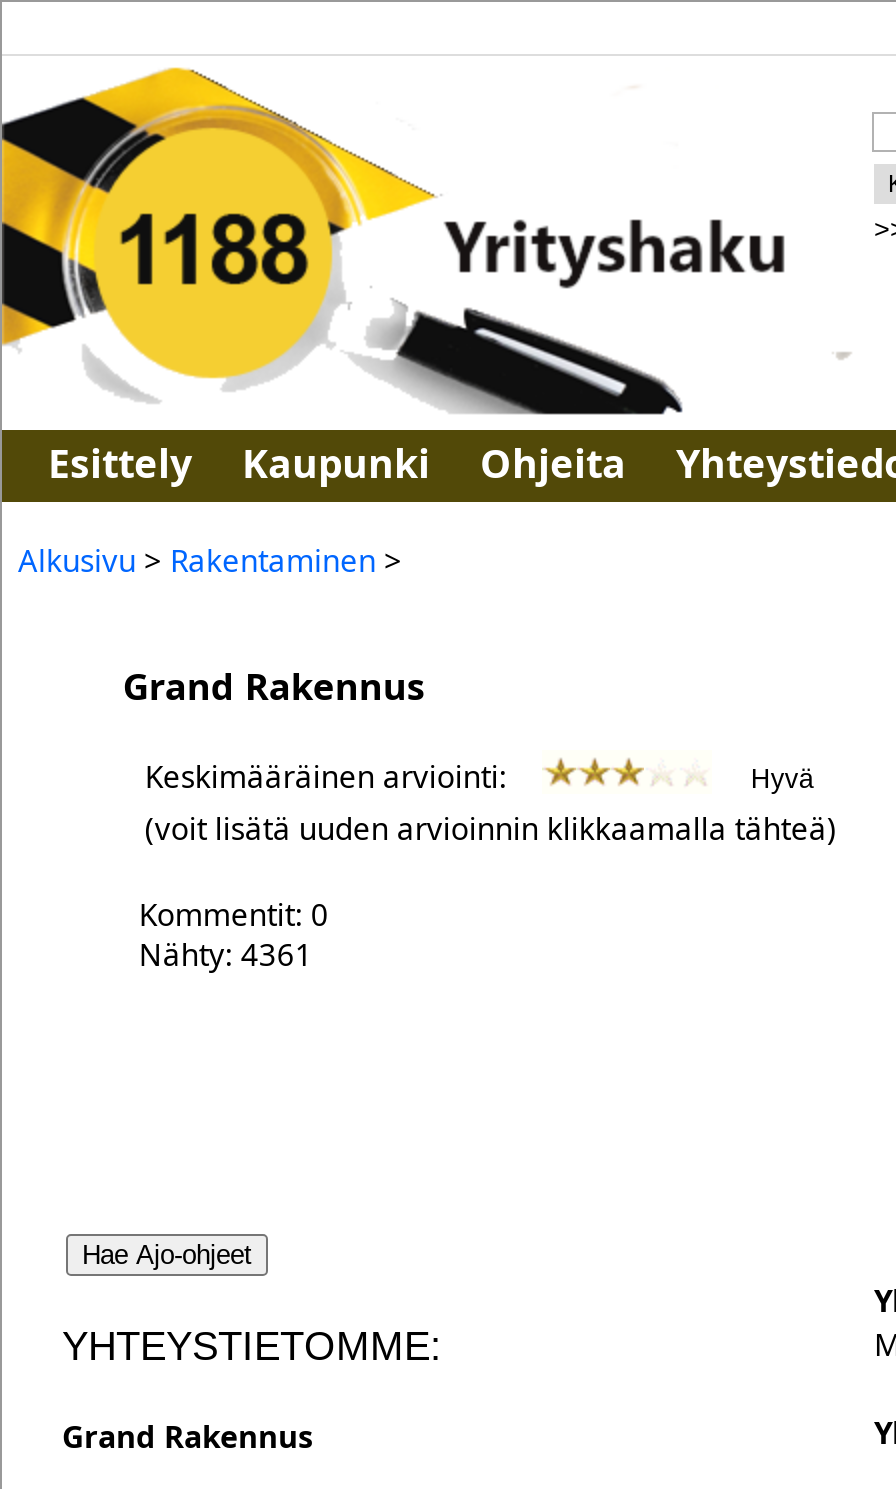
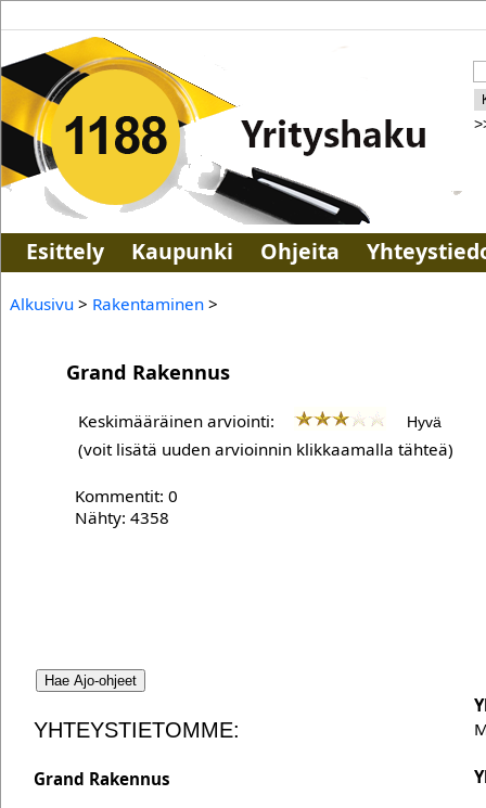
- Nähty: 4361
+ Nähty: 4358
